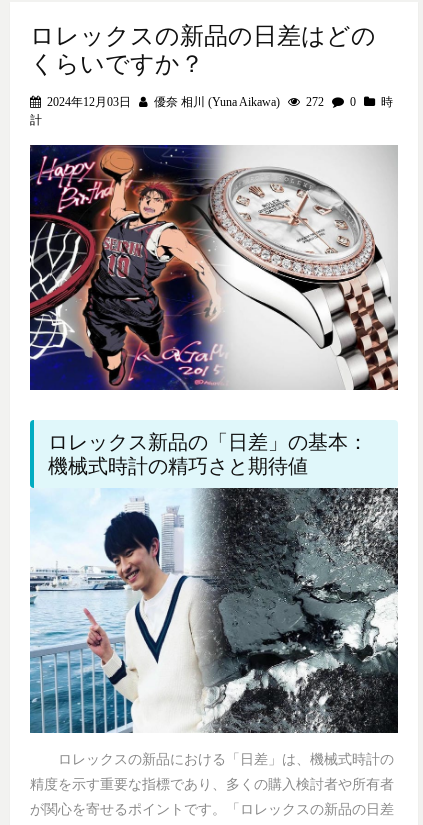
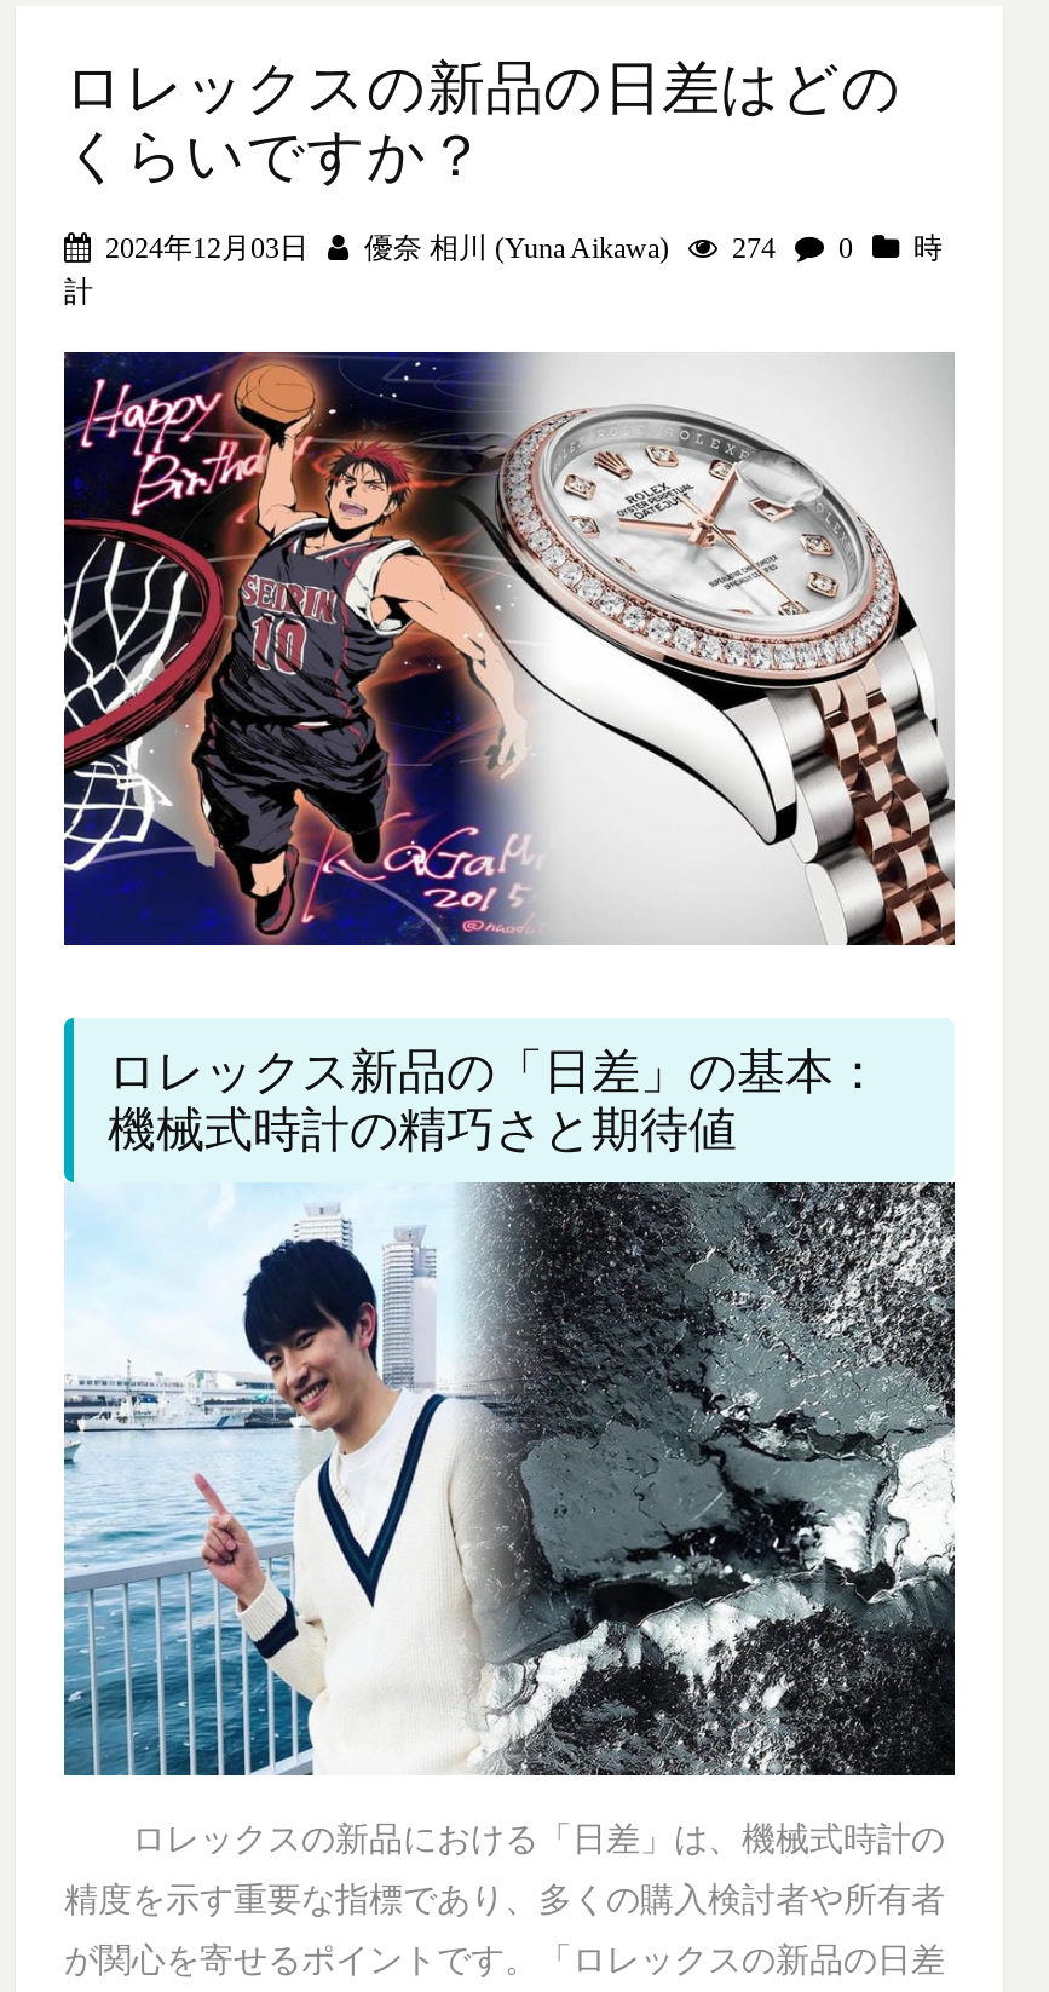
- 2024年12月03日 優奈 相川 (Yuna Aikawa) 272 0 時
+ 2024年12月03日 優奈 相川 (Yuna Aikawa) 274 0 時
